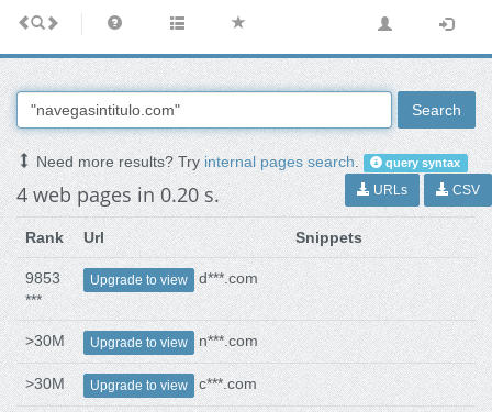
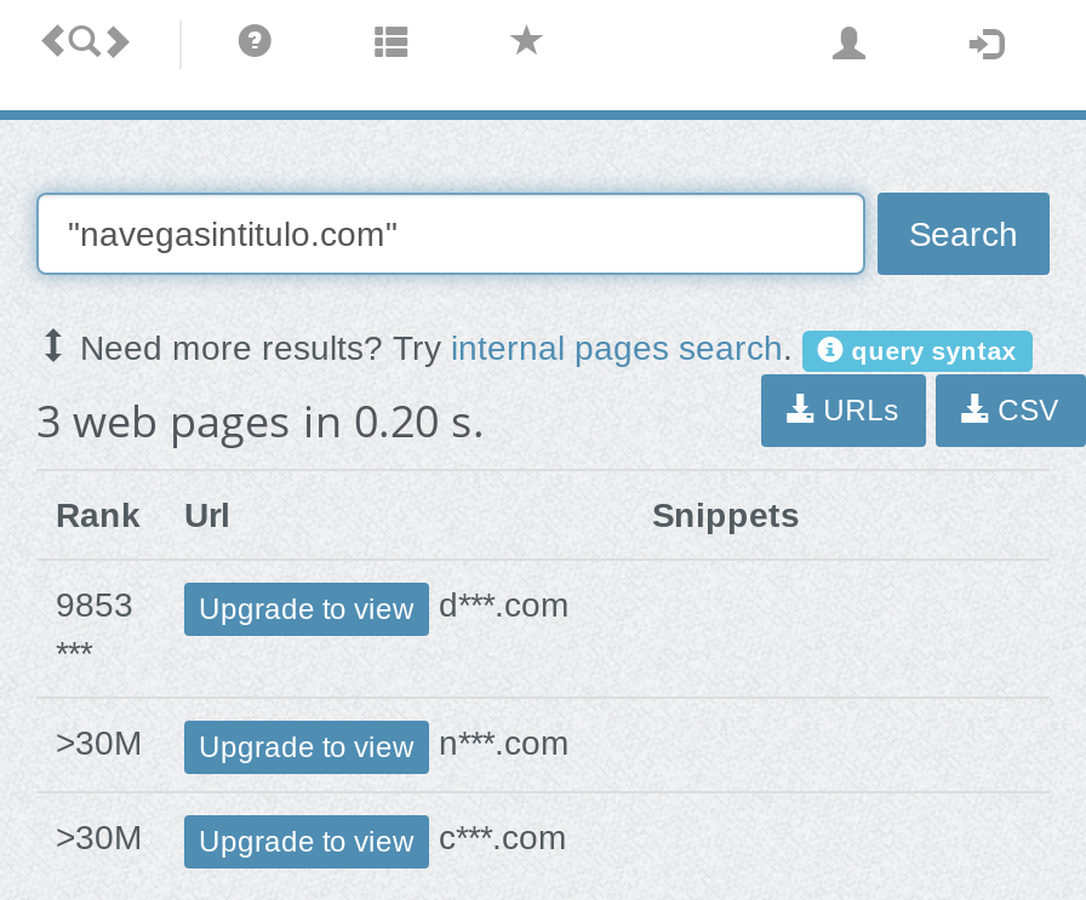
- 4 web pages in 0.20 s.
+ 3 web pages in 0.20 s.
